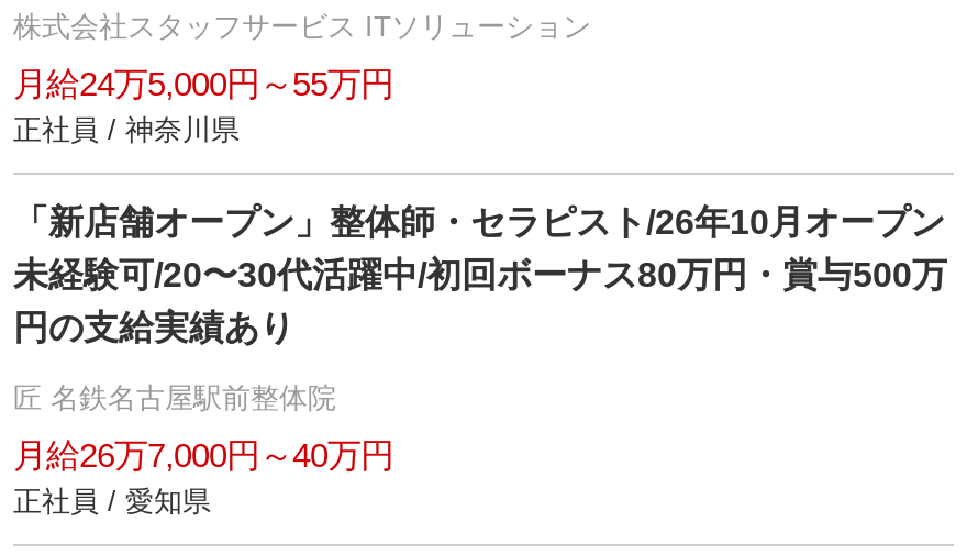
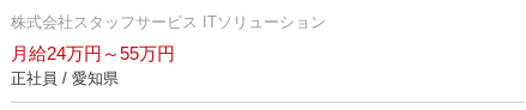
- 月給24万5,000円～55万円
- 正社員 / 神奈川県
- 「新店舗オープン」整体師・セラピスト/26年10月オープン
- 未経験可/20〜30代活躍中/初回ボーナス80万円・賞与500万
- 円の支給実績あり
- 匠 名鉄名古屋駅前整体院
- 月給26万7,000円～40万円
+ 月給24万円～55万円
